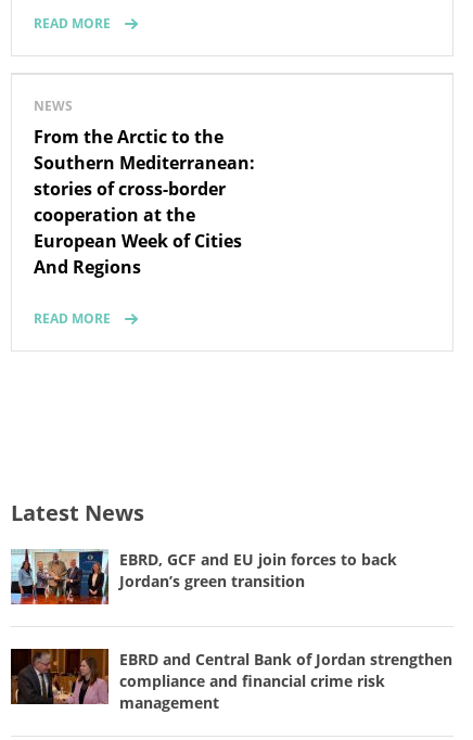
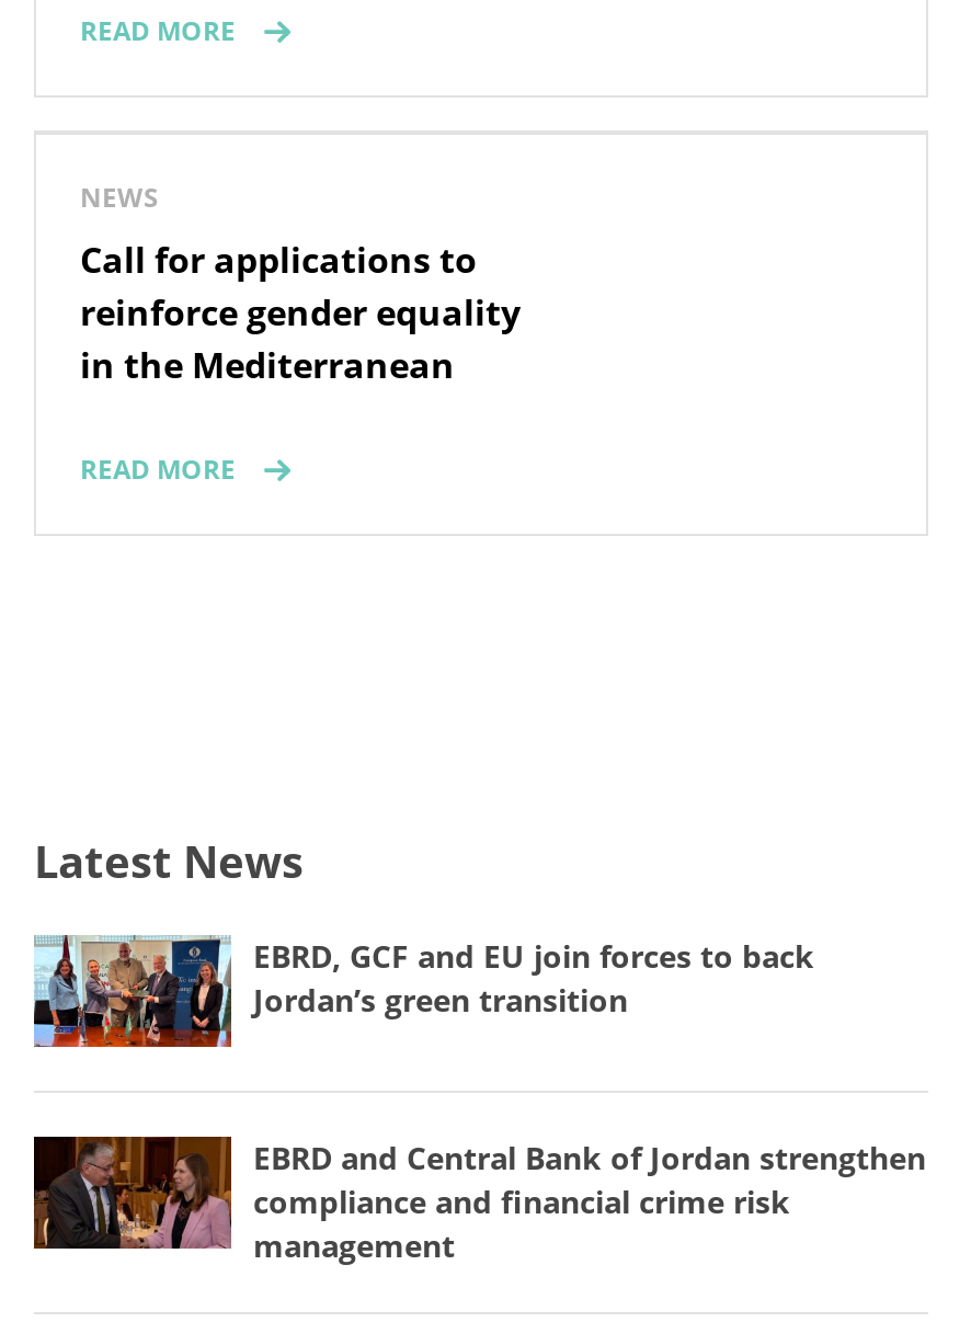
- From the Arctic to the
- Southern Mediterranean:
- stories of cross-border
- cooperation at the
- European Week of Cities
- And Regions
+ Call for applications to
+ reinforce gender equality
+ in the Mediterranean
